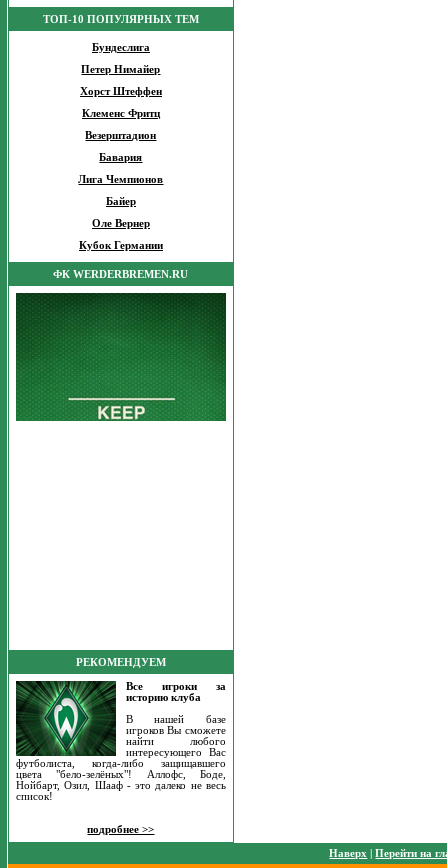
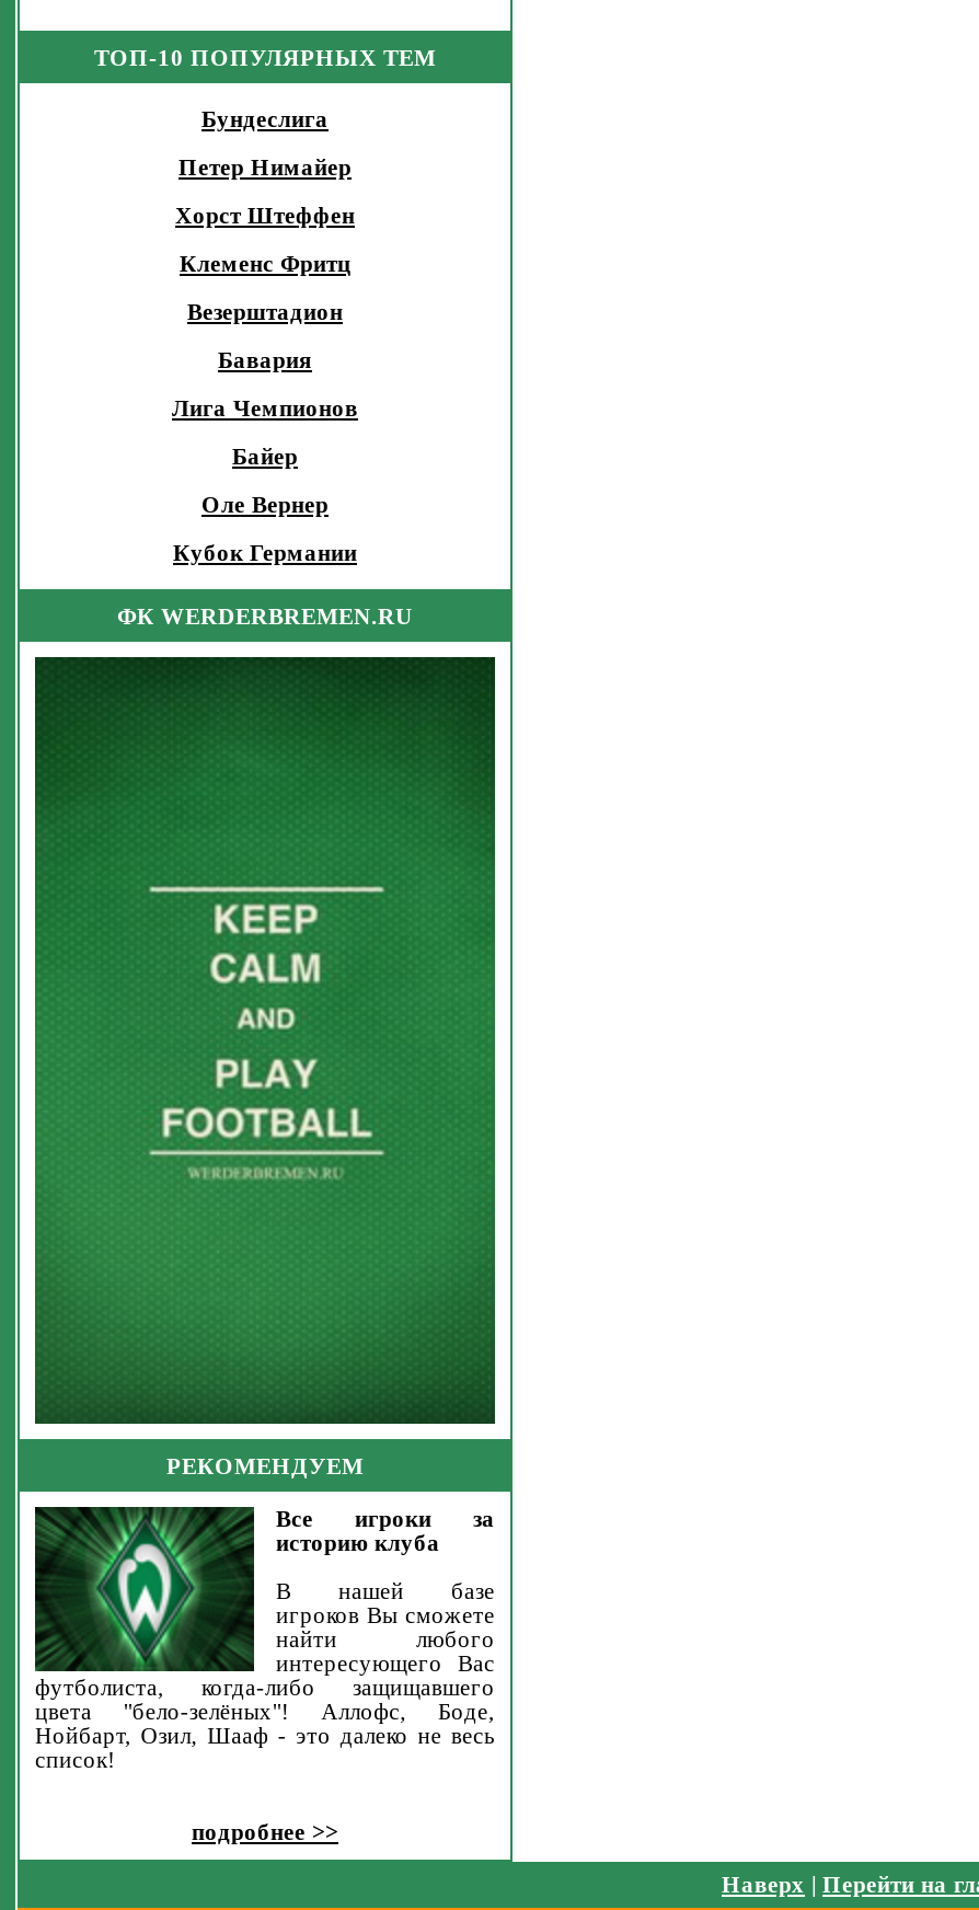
+ [image]
